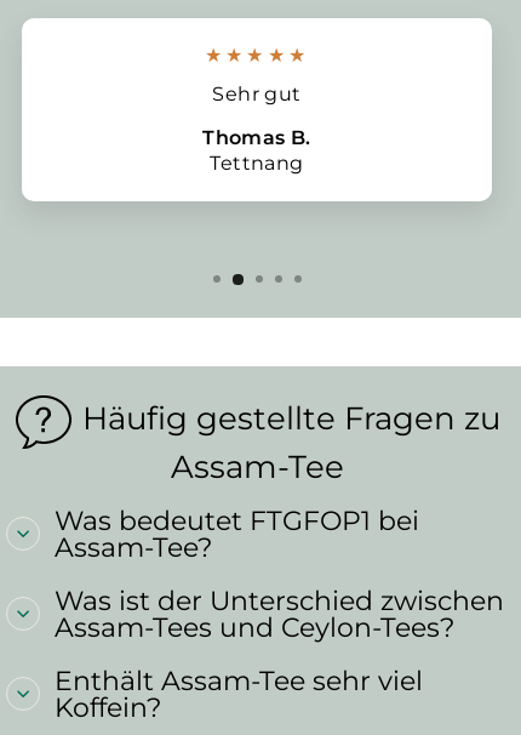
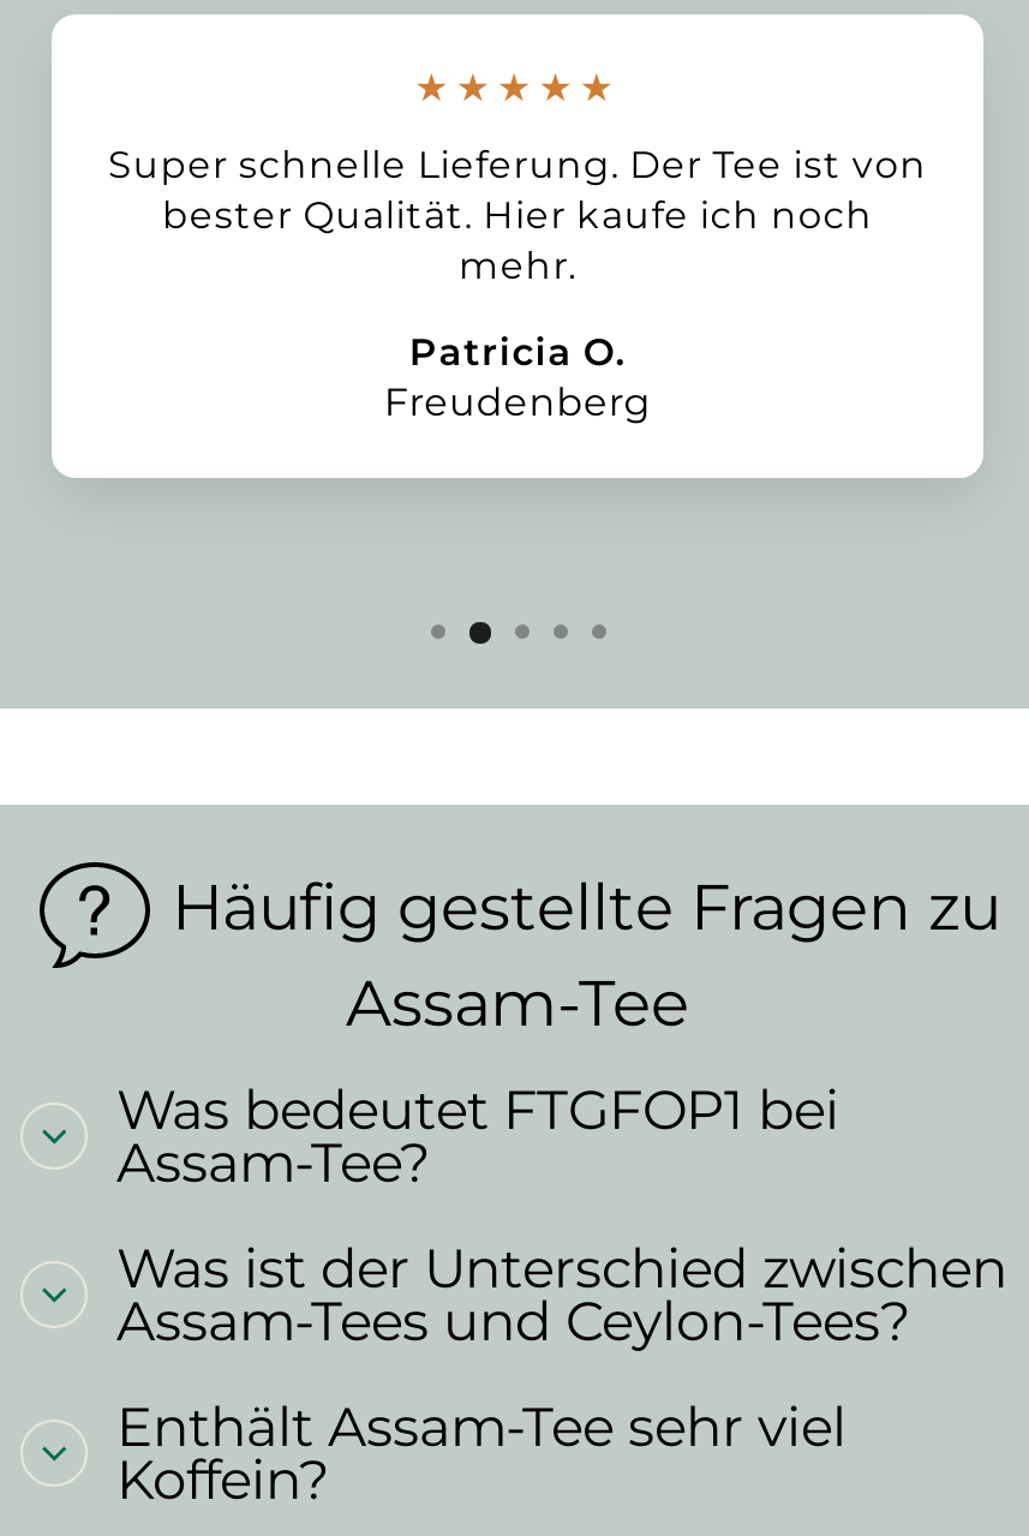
- Sehr gut
+ Super schnelle Lieferung. Der Tee ist von
+ bester Qualität. Hier kaufe ich noch
+ mehr.

- Thomas B.
- Tettnang
+ Patricia O.
+ Freudenberg
